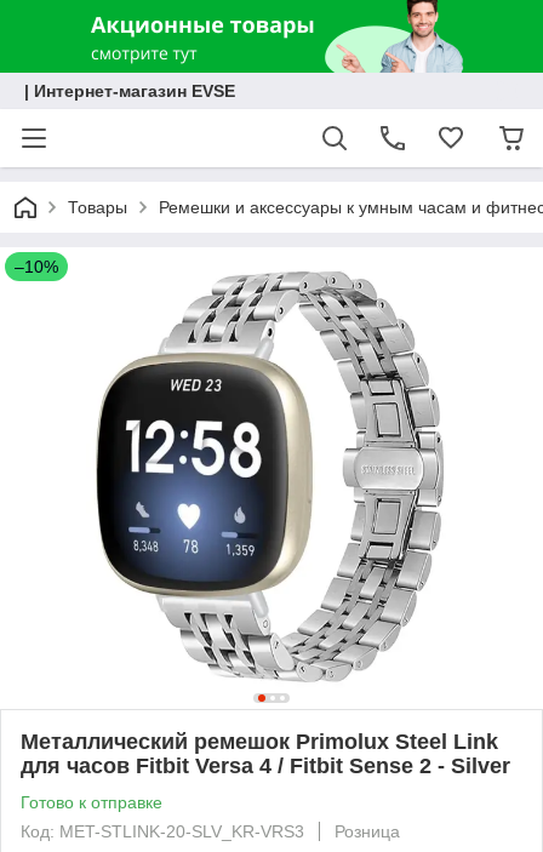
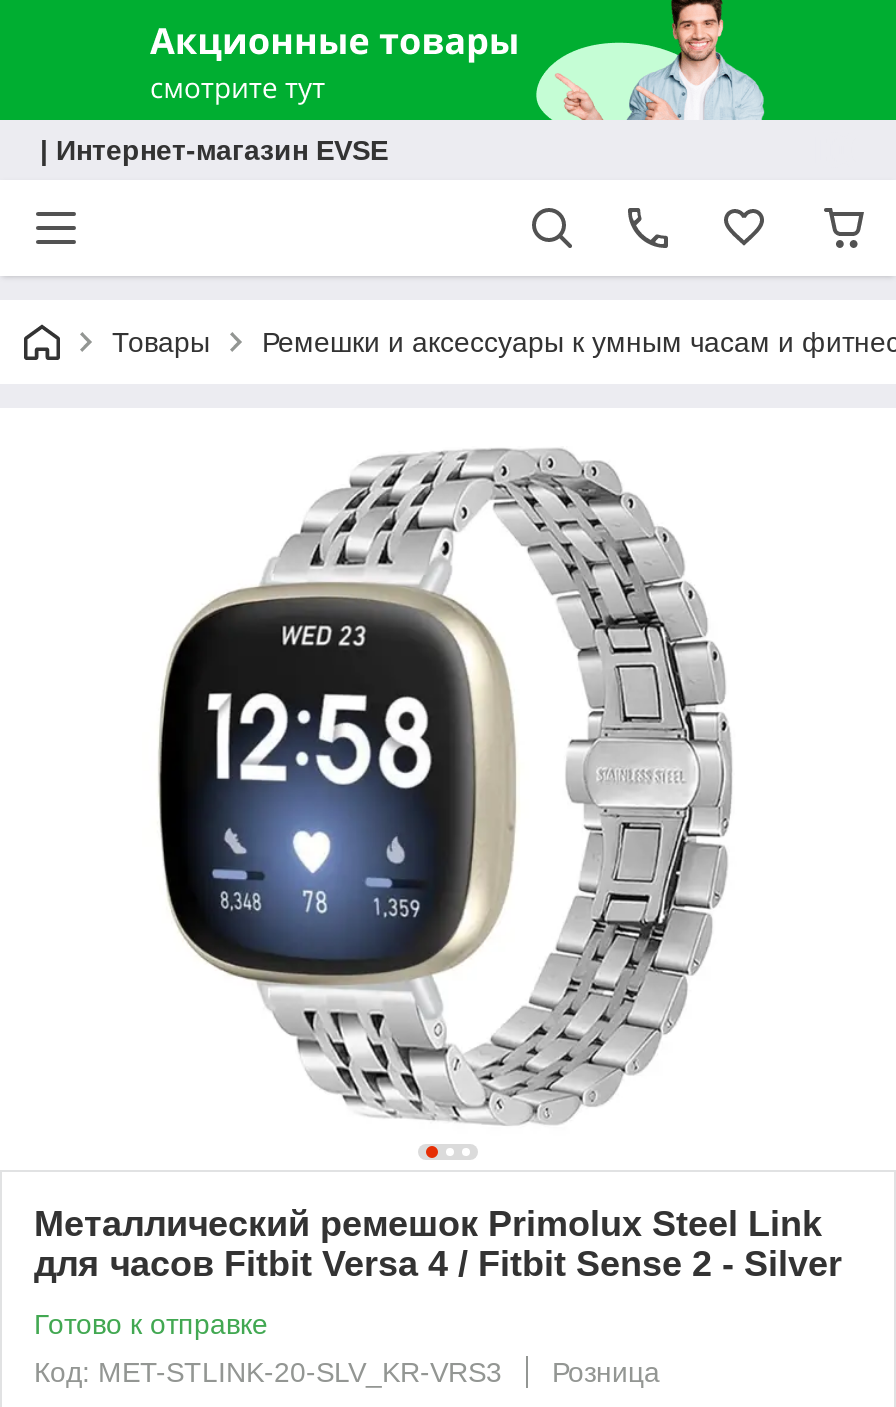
- –10%
